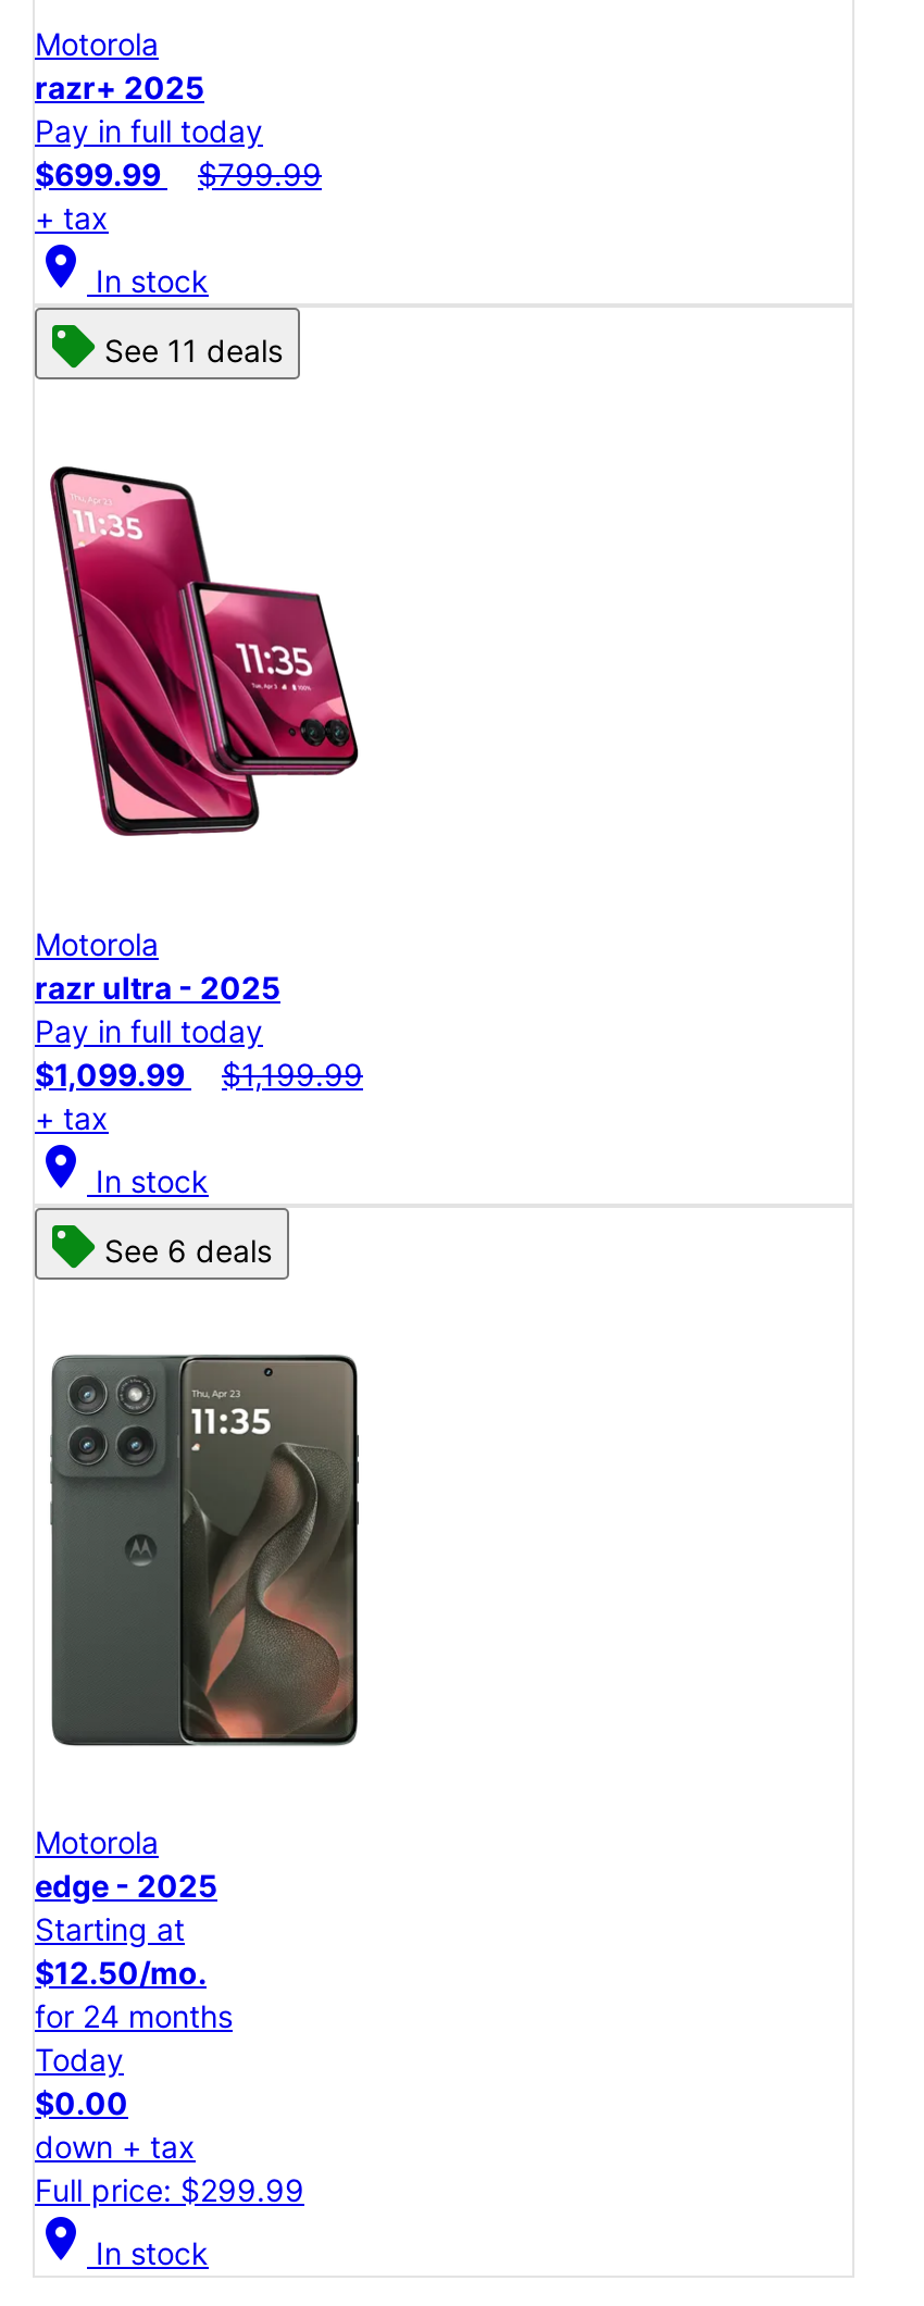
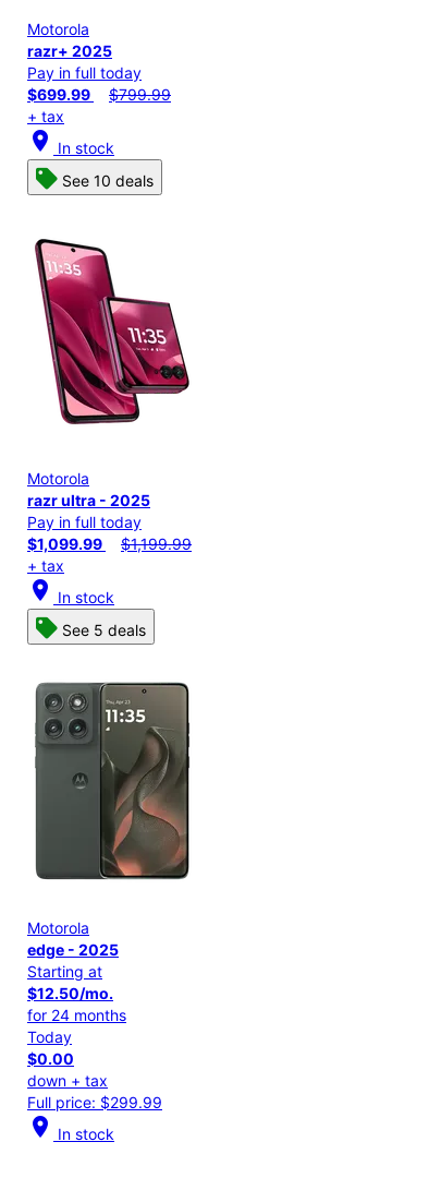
- See 11 deals
+ See 10 deals

- See 6 deals
+ See 5 deals
